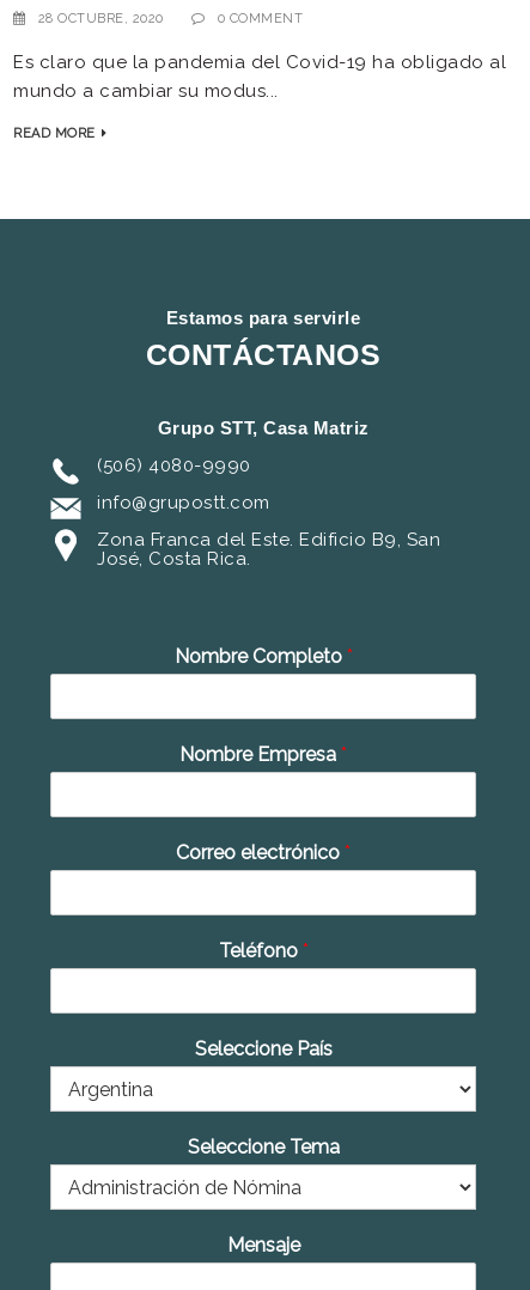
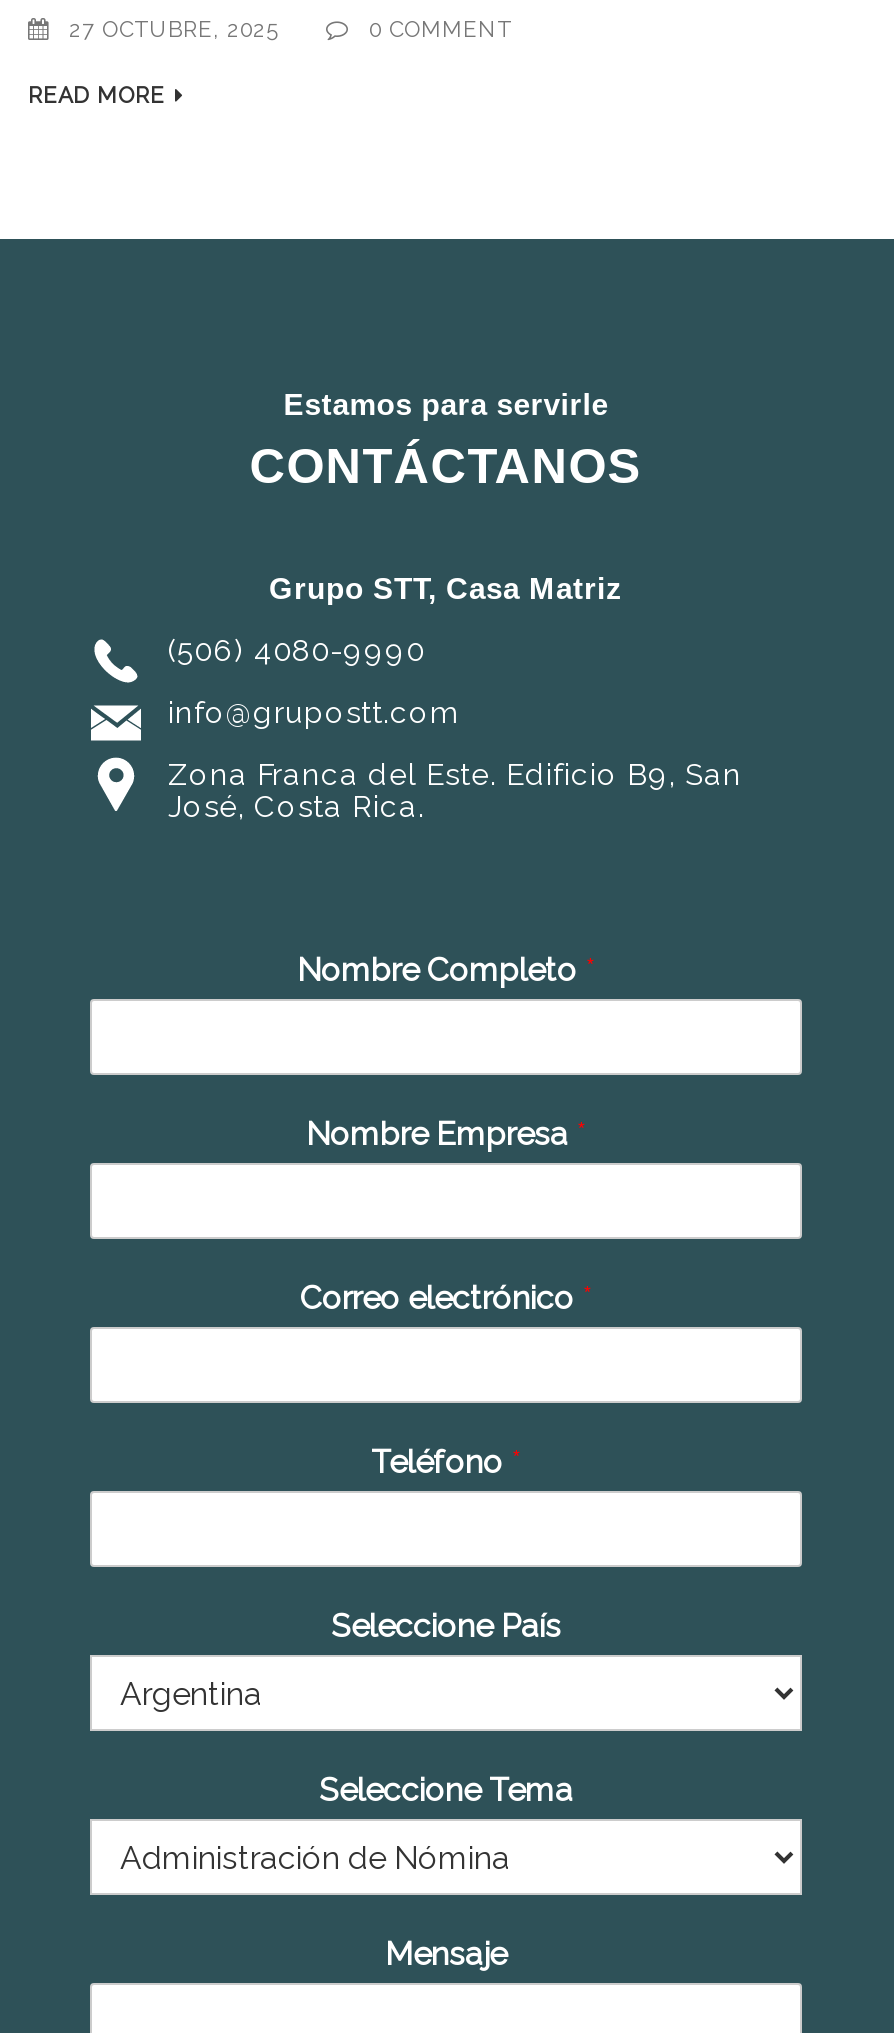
- 28 OCTUBRE, 2020
+ 27 OCTUBRE, 2025

- Es claro que la pandemia del Covid-19 ha obligado al
- mundo a cambiar su modus...
